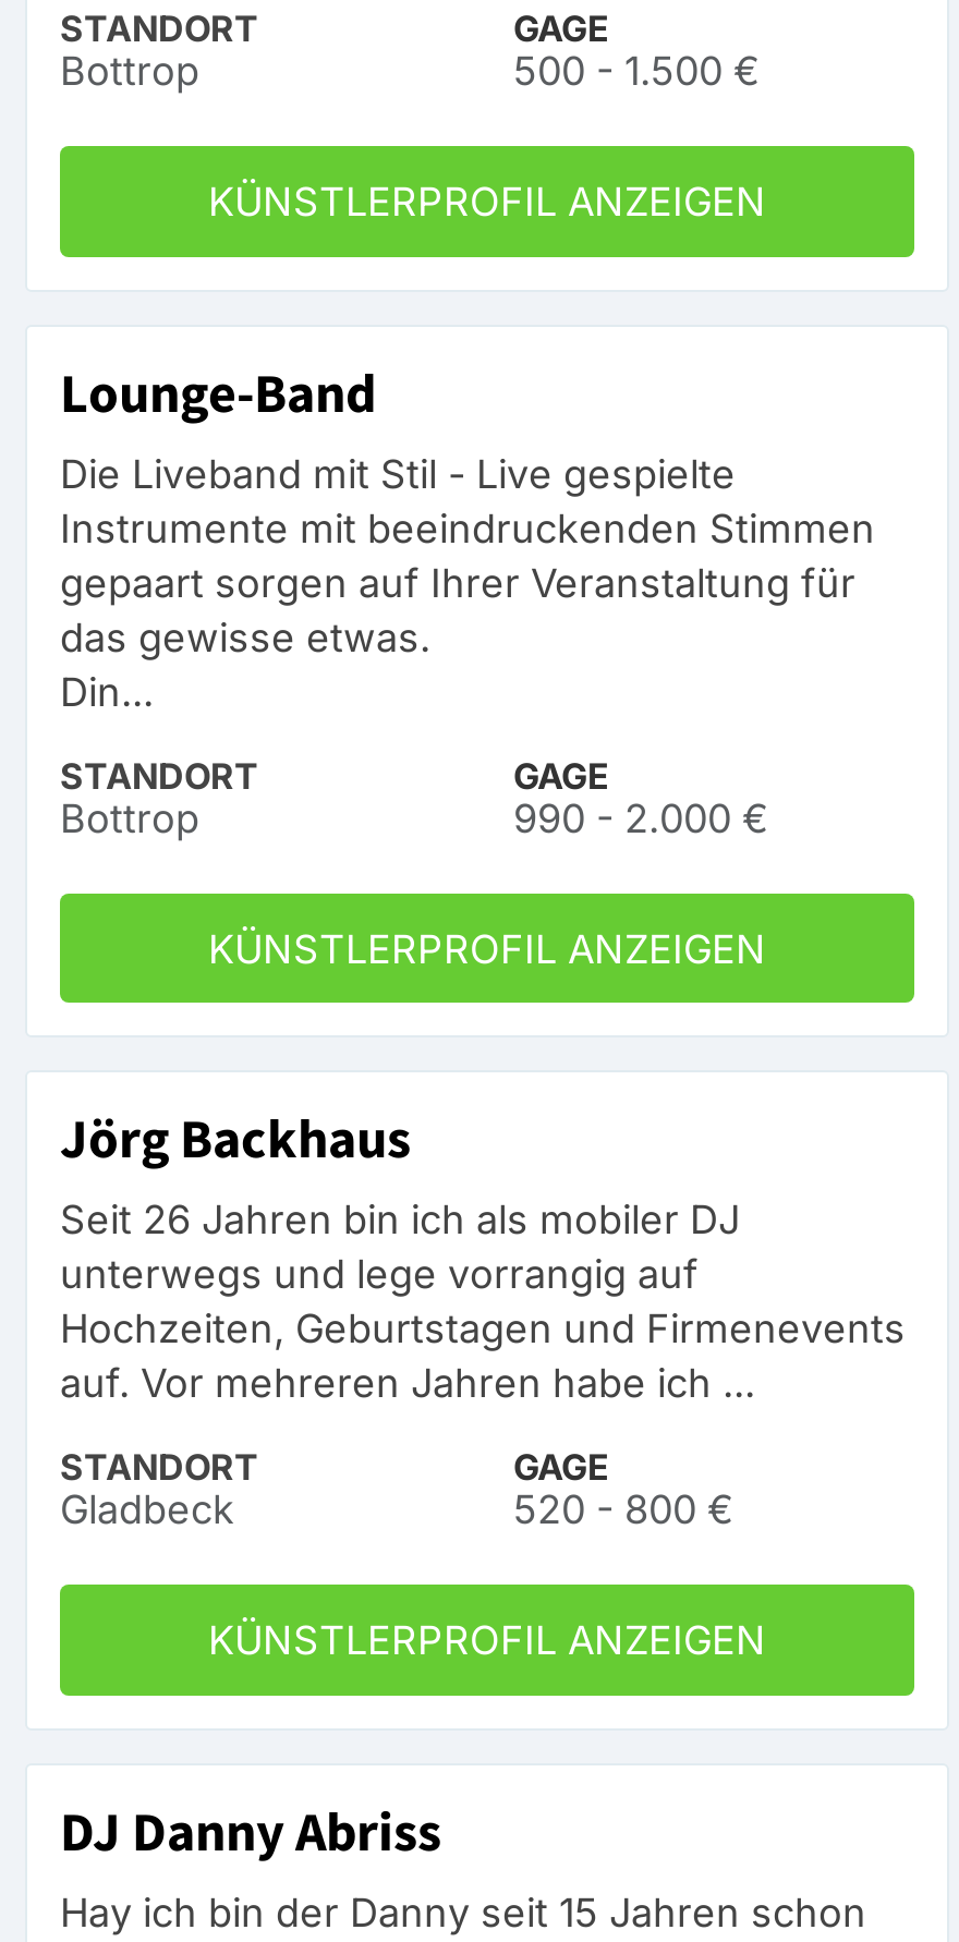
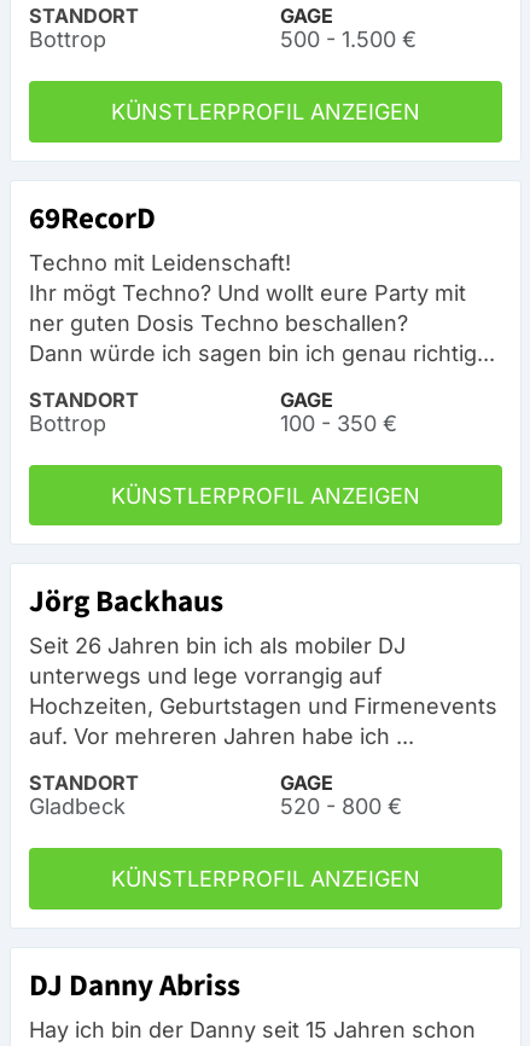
- Lounge-Band
- Die Liveband mit Stil - Live gespielte
- Instrumente mit beeindruckenden Stimmen
- gepaart sorgen auf Ihrer Veranstaltung für
- das gewisse etwas.
- Din...
+ 69RecorD
+ Techno mit Leidenschaft!
+ Ihr mögt Techno? Und wollt eure Party mit
+ ner guten Dosis Techno beschallen?
+ Dann würde ich sagen bin ich genau richtig...

- 990 - 2.000 €
+ 100 - 350 €
